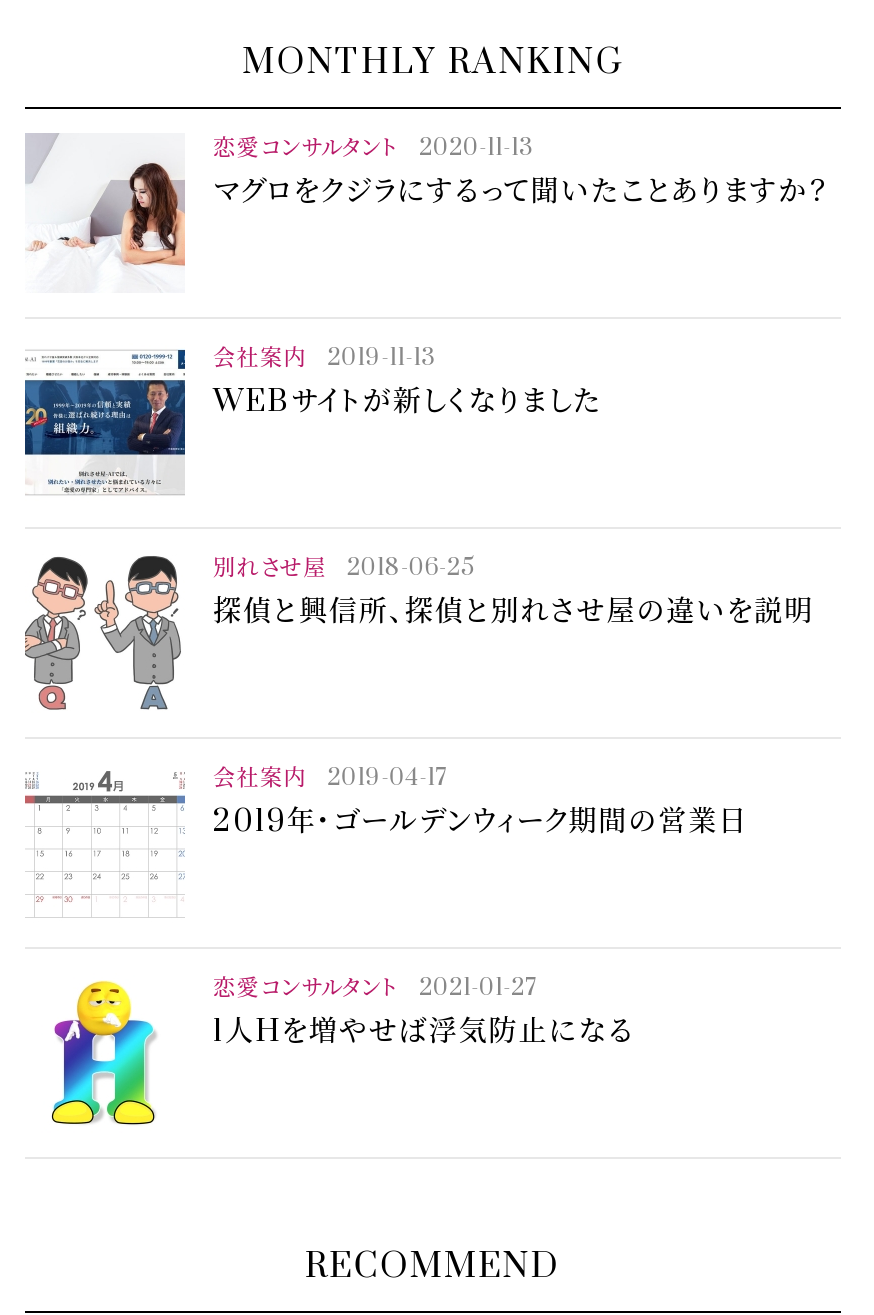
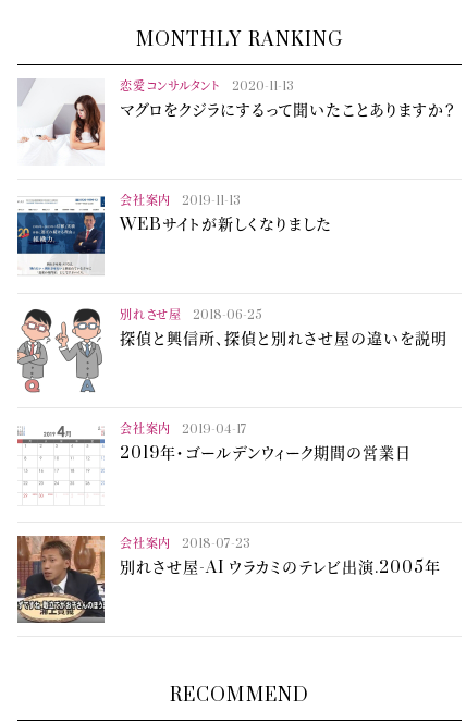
- [image]
- 恋愛コンサルタント
- 2021-01-27
- 1人Hを増やせば浮気防止になる
+ [image]
+ 会社案内
+ 2018-07-23
+ 別れさせ屋-AI ウラカミのテレビ出演.2005年
